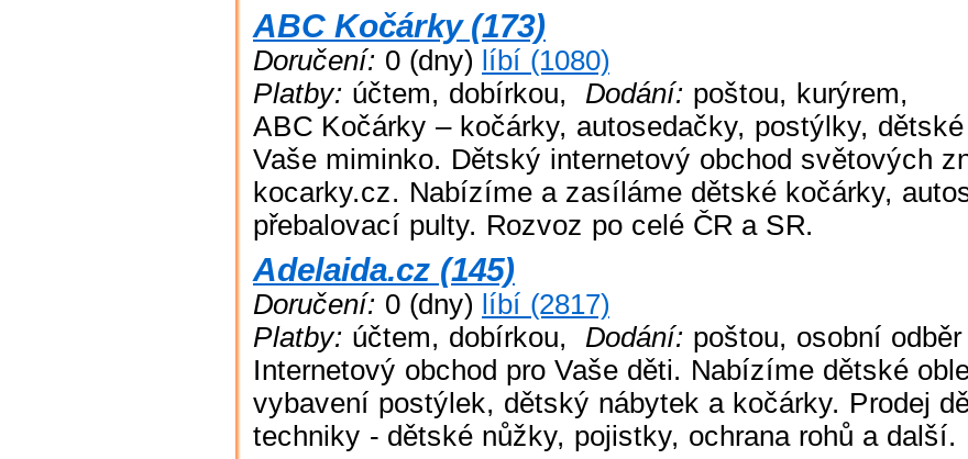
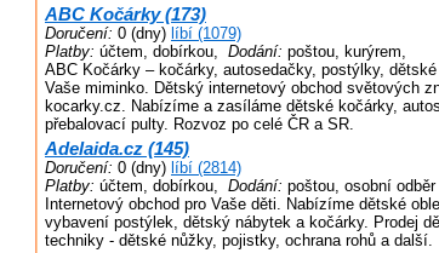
- Doručení: 0 (dny)líbí (1080)
+ Doručení: 0 (dny)líbí (1079)

- Doručení: 0 (dny) líbí (2817)
+ Doručení: 0 (dny) líbí (2814)
